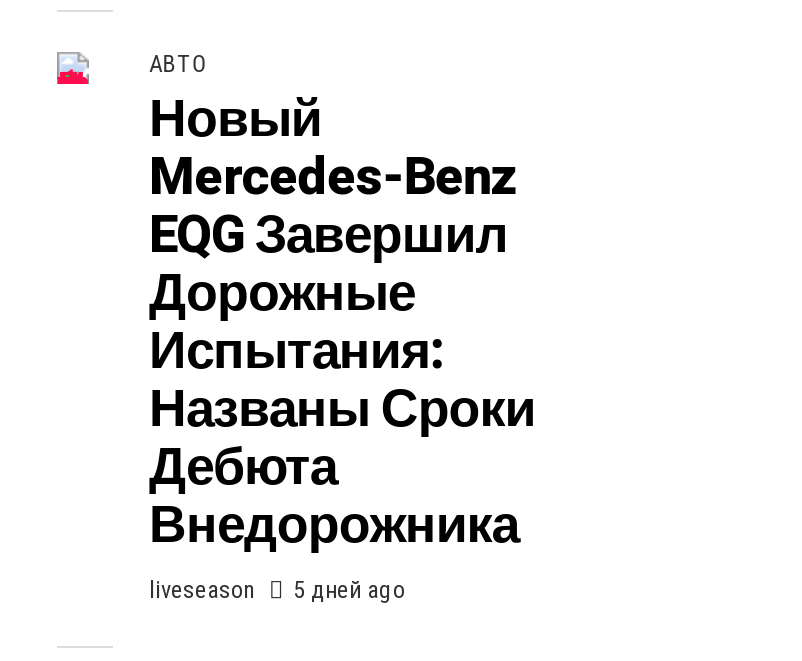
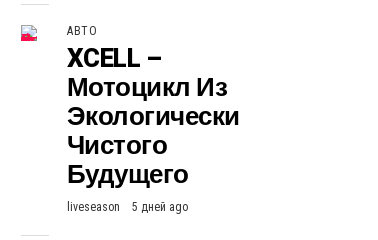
- Новый
- Mercedes-Benz
- EQG Завершил
- Дорожные
- Испытания:
- Названы Сроки
- Дебюта
- Внедорожника
+ XCELL –
+ Мотоцикл Из
+ Экологически
+ Чистого
+ Будущего
